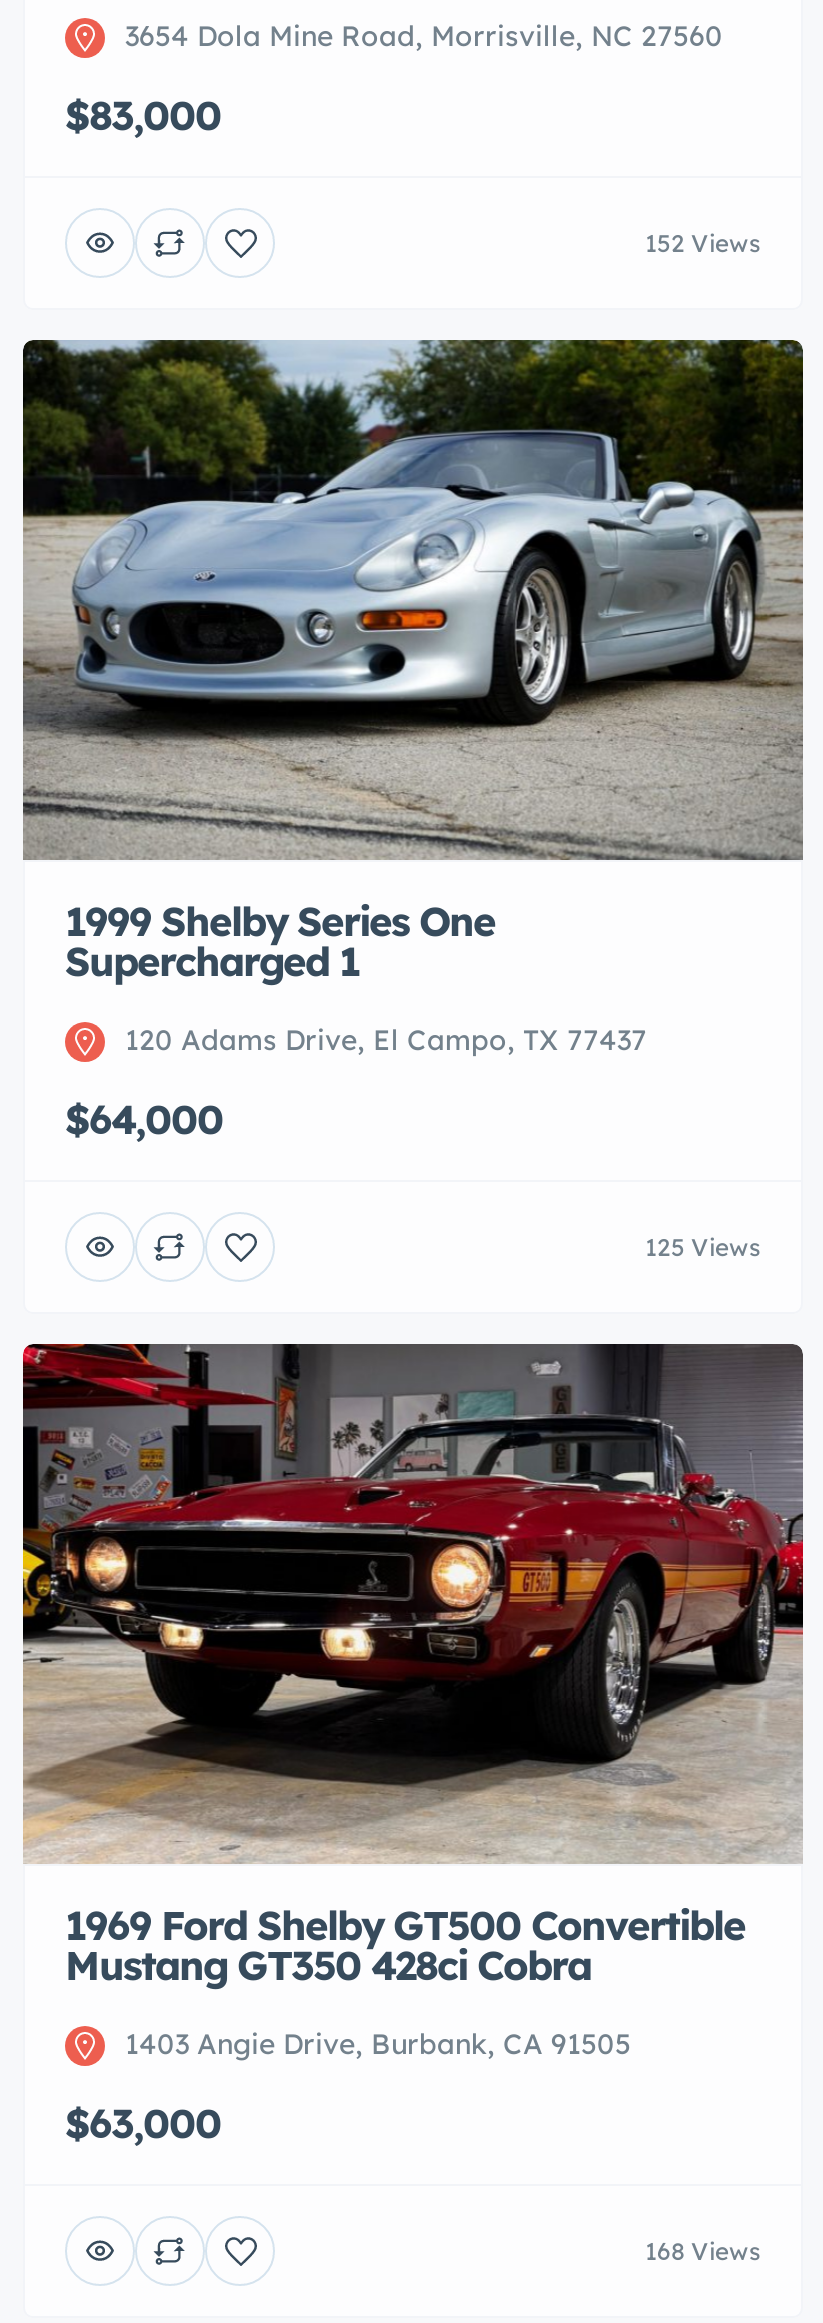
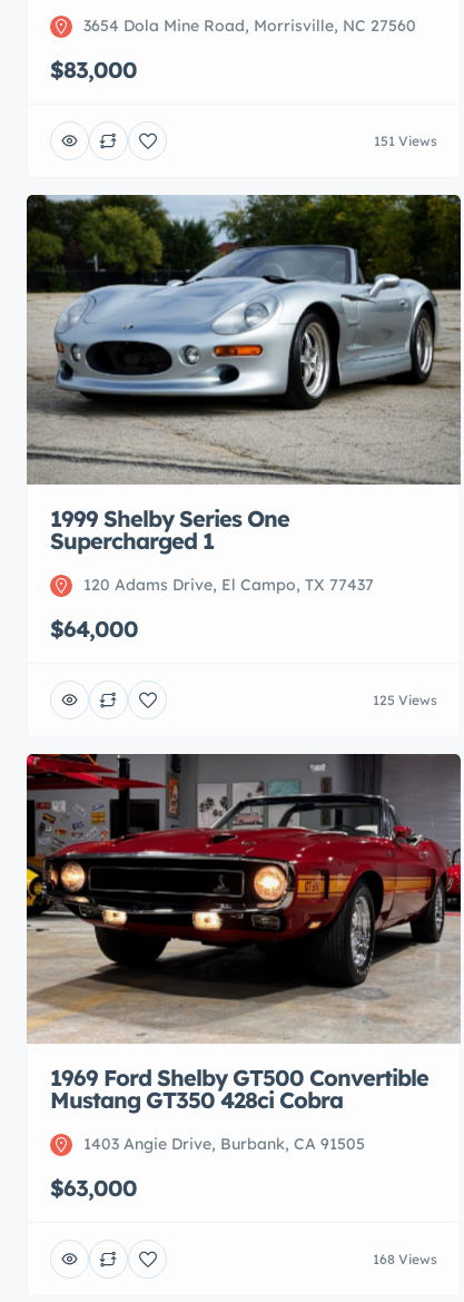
- 152 Views
+ 151 Views
